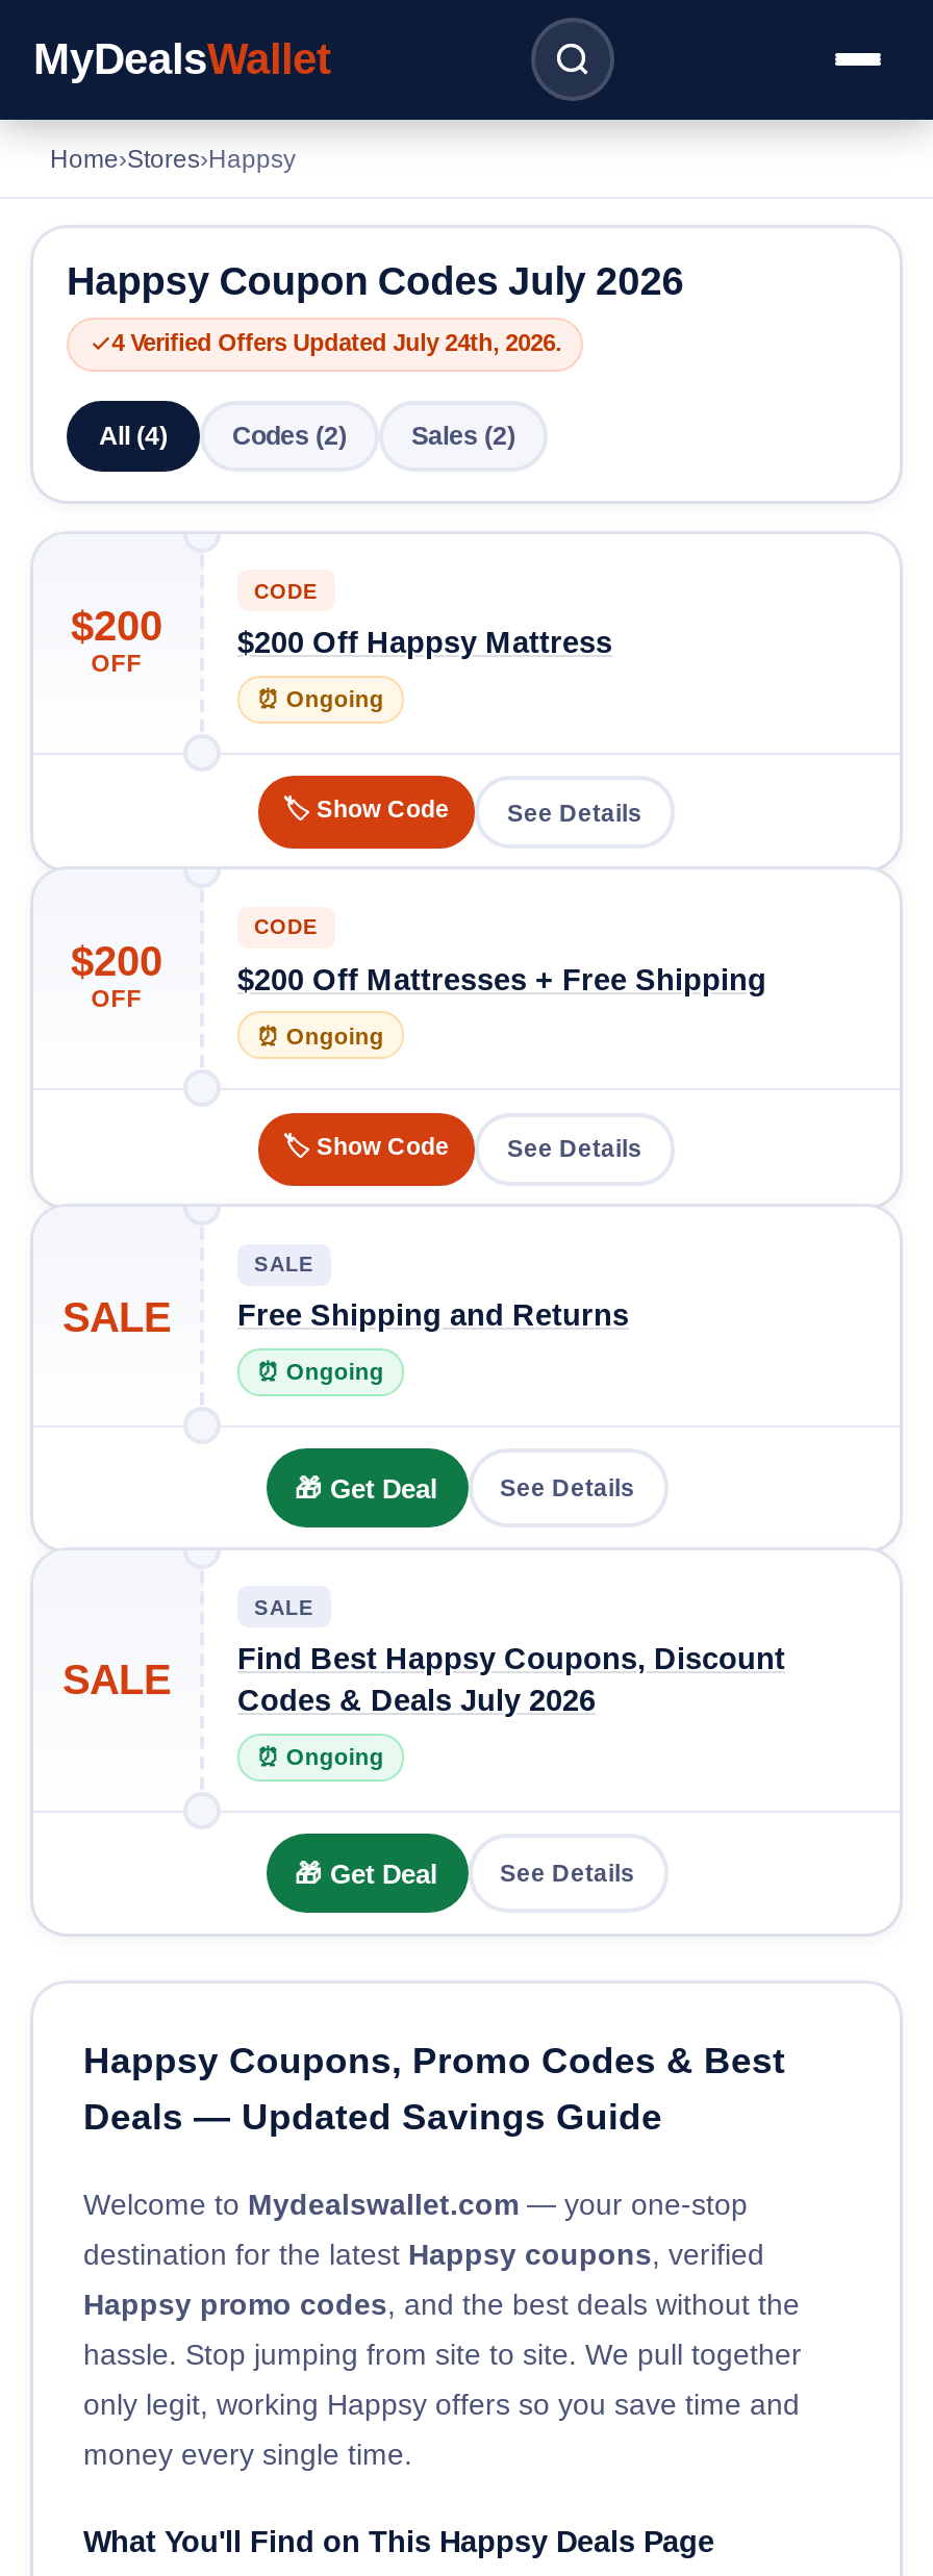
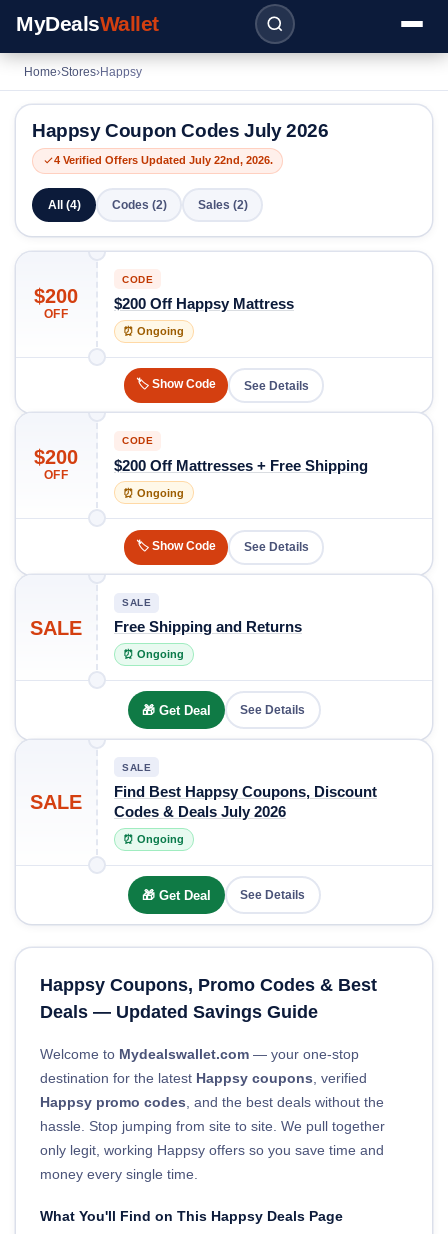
- 4 Verified Offers Updated July 24th, 2026.
+ 4 Verified Offers Updated July 22nd, 2026.
